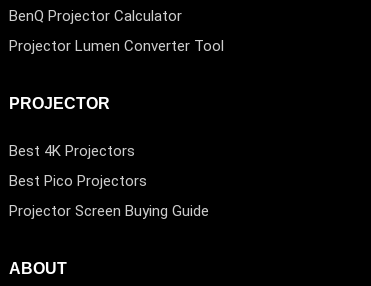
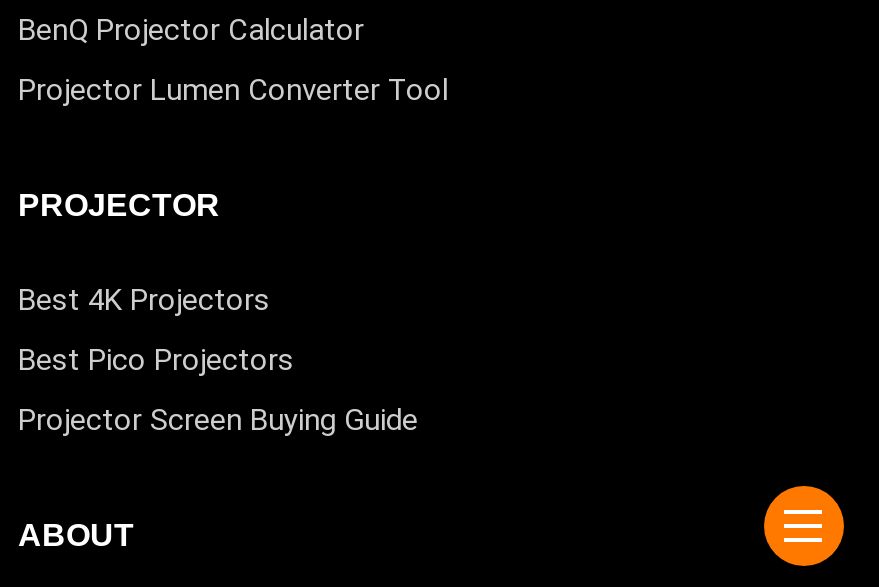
+ [image]
